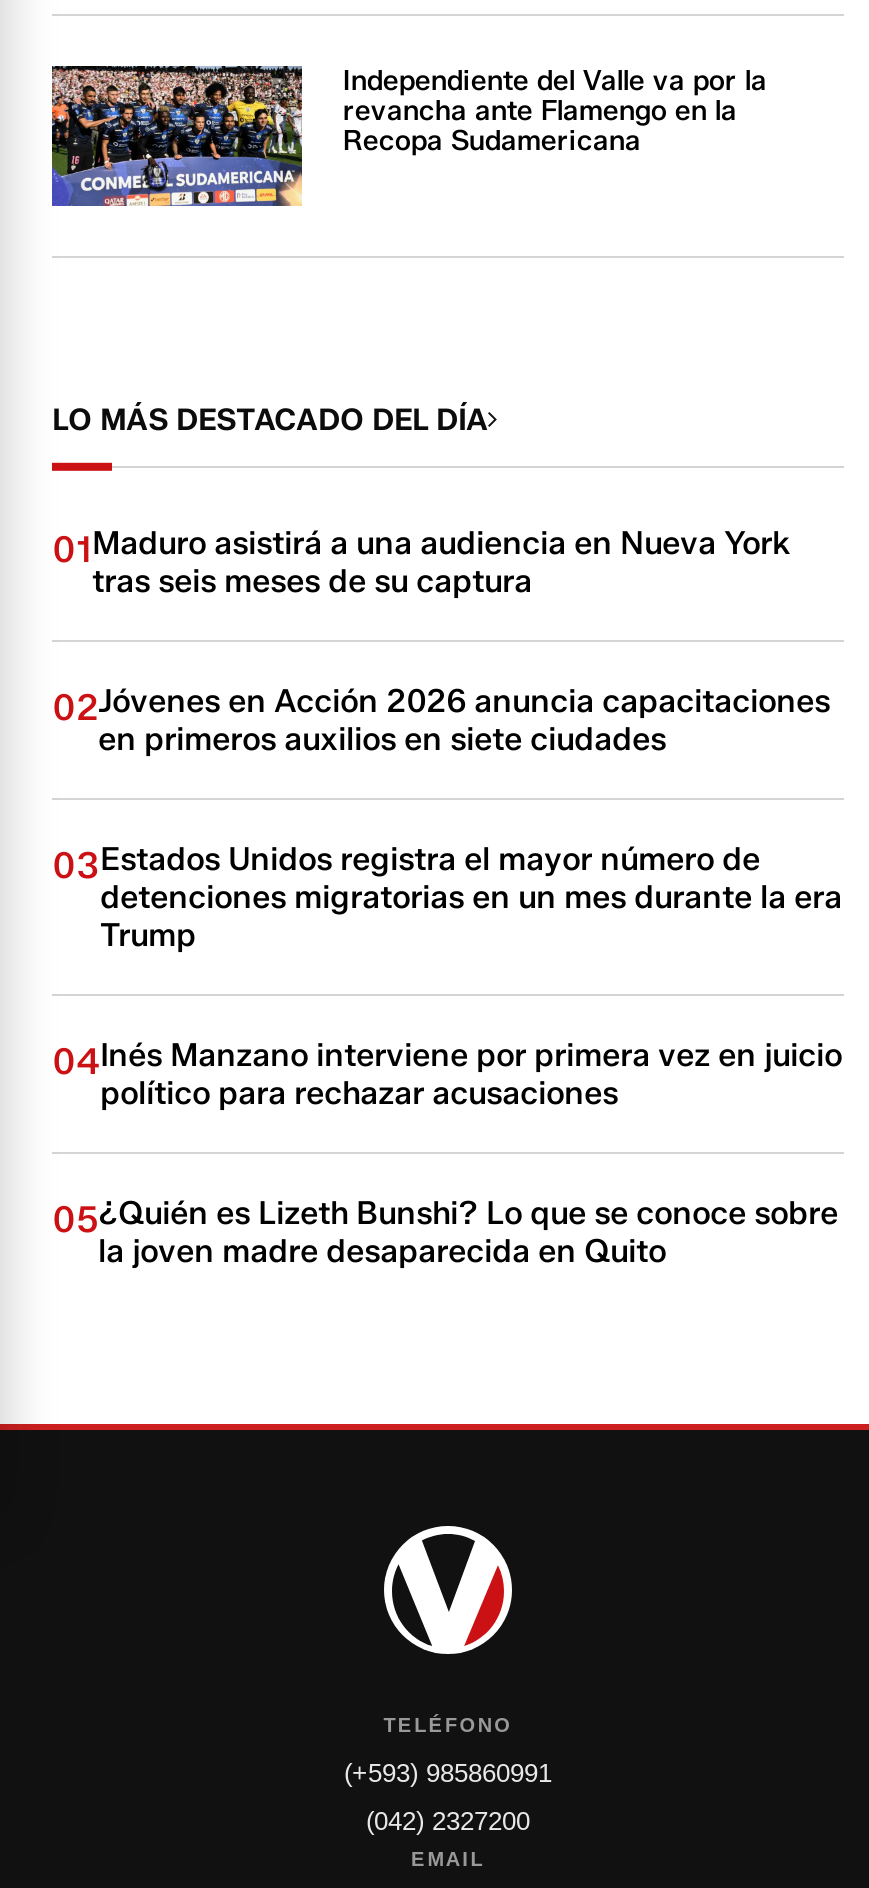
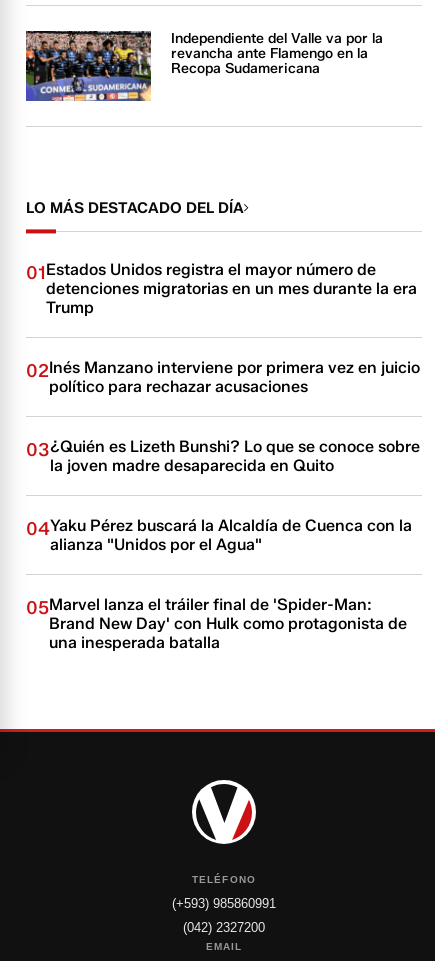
- 01Maduro asistirá a una audiencia en Nueva York
- tras seis meses de su captura
- 02Jóvenes en Acción 2026 anuncia capacitaciones
- en primeros auxilios en siete ciudades
- 03Estados Unidos registra el mayor número de
+ 01Estados Unidos registra el mayor número de

moved up: detenciones migratorias en un mes durante la era | Trump

- 04Inés Manzano interviene por primera vez en juicio
+ 02Inés Manzano interviene por primera vez en juicio

moved up: político para rechazar acusaciones

- 05¿Quién es Lizeth Bunshi? Lo que se conoce sobre
+ 03¿Quién es Lizeth Bunshi? Lo que se conoce sobre

moved up: la joven madre desaparecida en Quito

+ 04Yaku Pérez buscará la Alcaldía de Cuenca con la
+ alianza "Unidos por el Agua"
+ 05Marvel lanza el tráiler final de 'Spider-Man:
+ Brand New Day' con Hulk como protagonista de
+ una inesperada batalla
